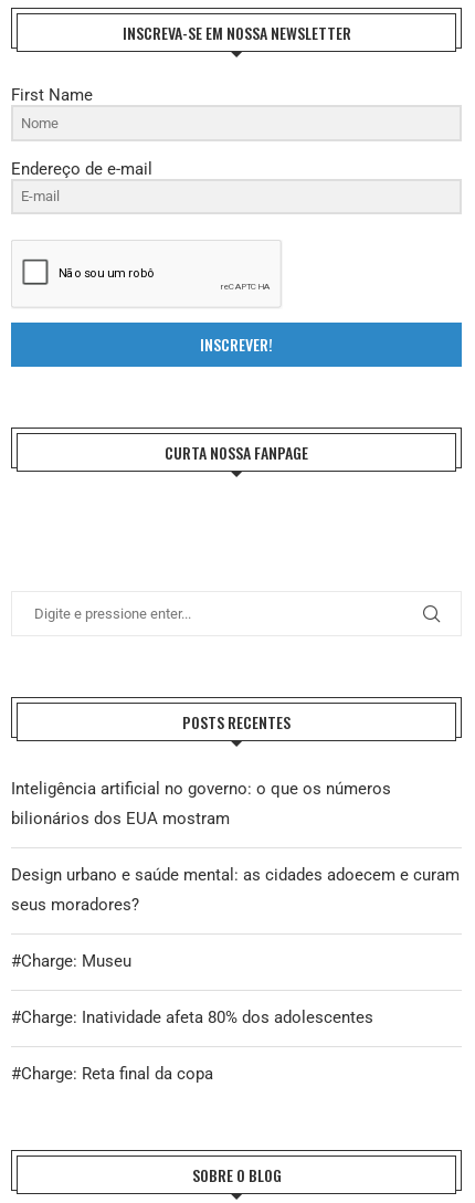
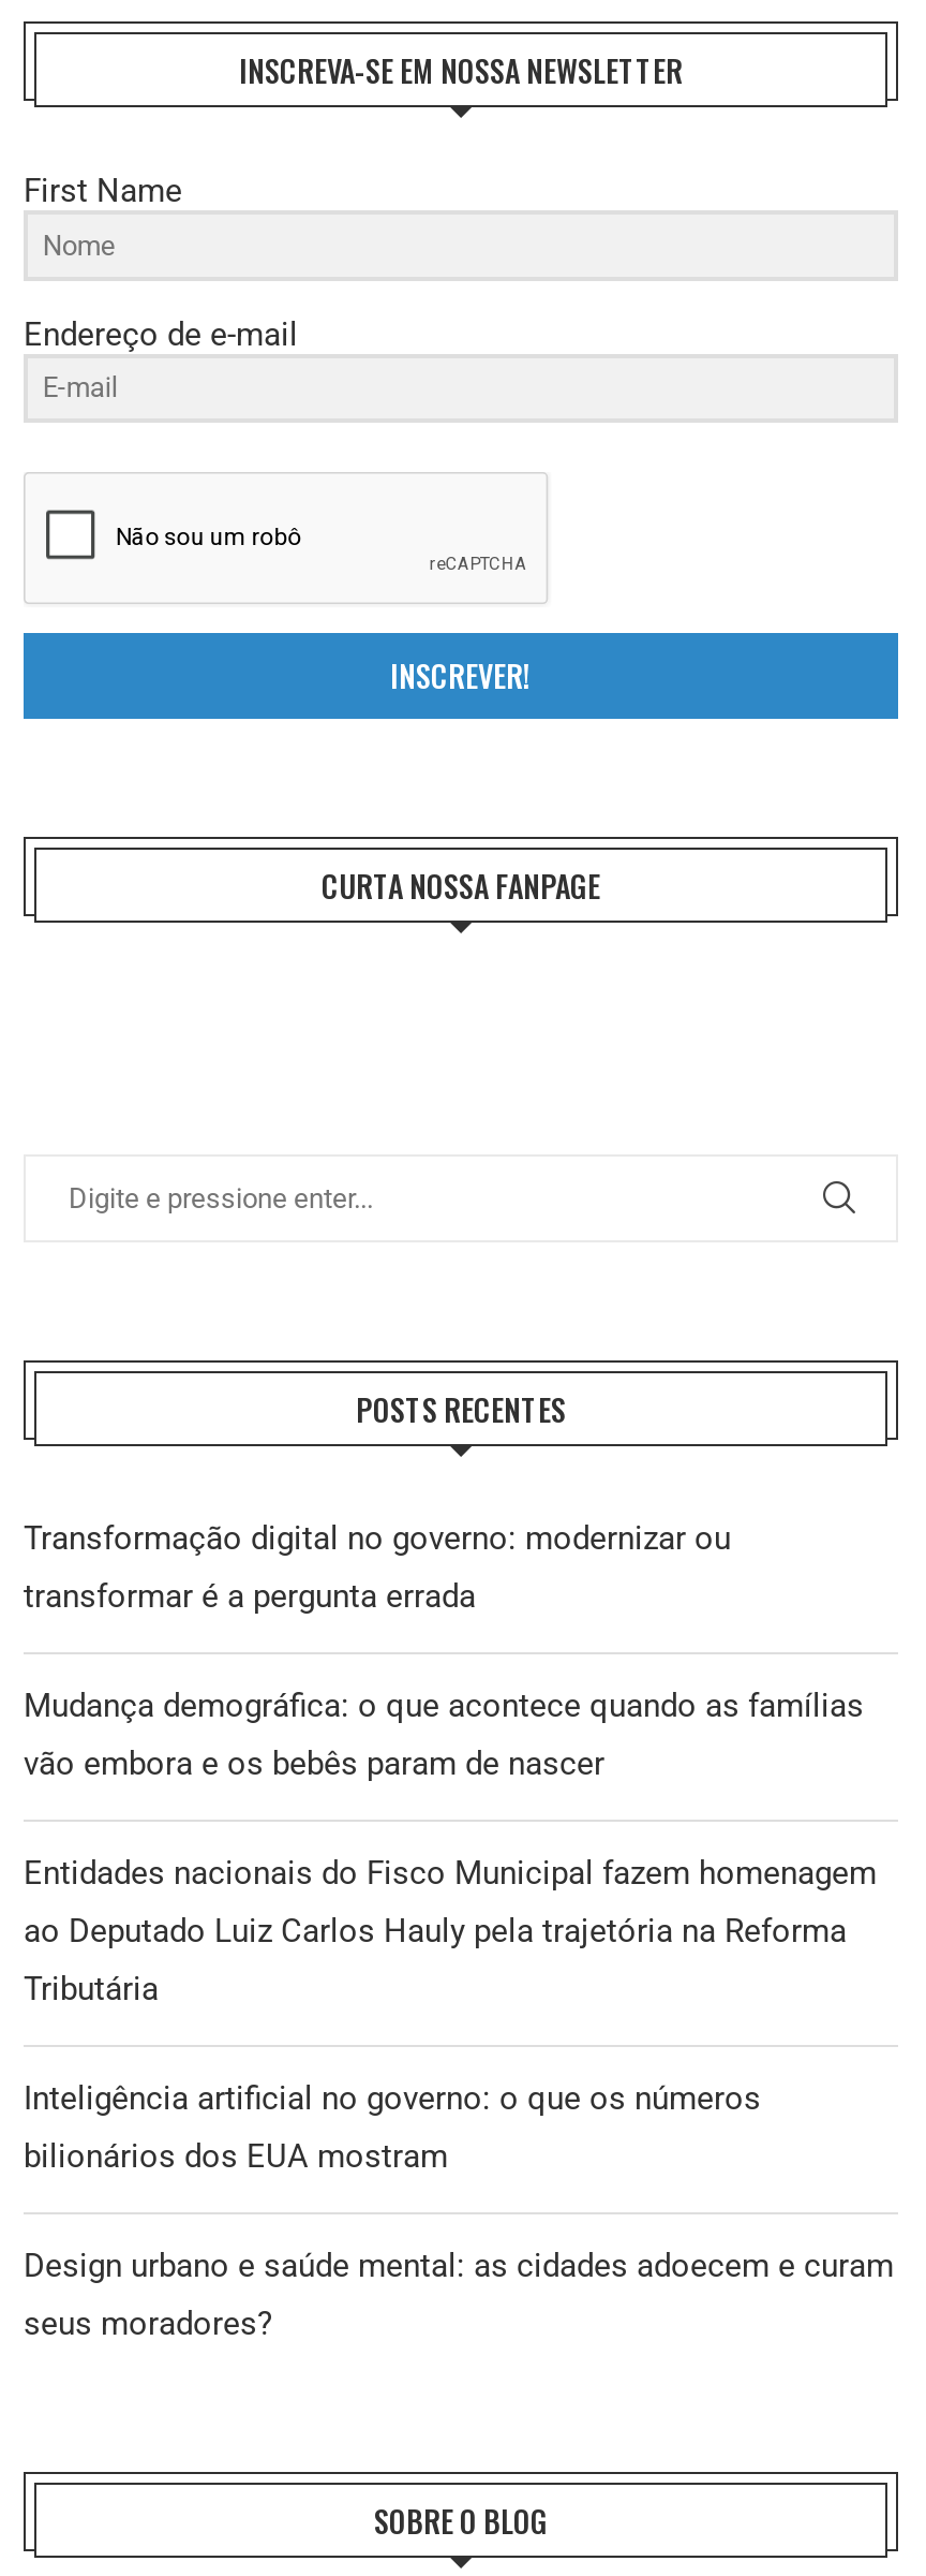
+ Transformação digital no governo: modernizar ou
+ transformar é a pergunta errada
+ Mudança demográfica: o que acontece quando as famílias
+ vão embora e os bebês param de nascer
+ Entidades nacionais do Fisco Municipal fazem homenagem
+ ao Deputado Luiz Carlos Hauly pela trajetória na Reforma
+ Tributária

moved down: Inteligência artificial no governo: o que os números | bilionários dos EUA mostram | Design urbano e saúde mental: as cidades adoecem e curam | seus moradores?

- #Charge: Museu
- #Charge: Inatividade afeta 80% dos adolescentes
- #Charge: Reta final da copa
